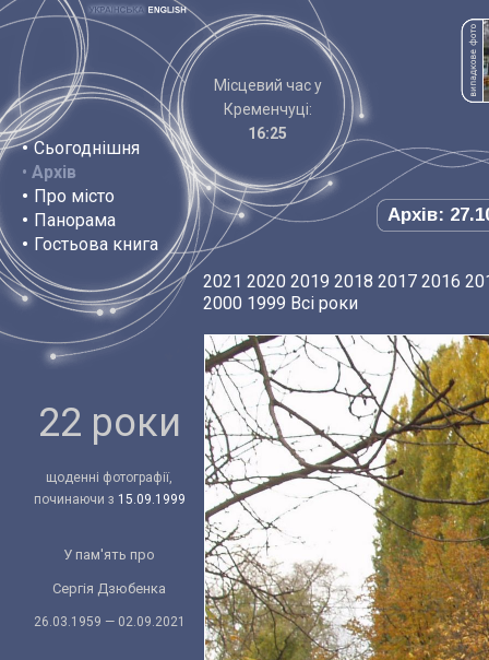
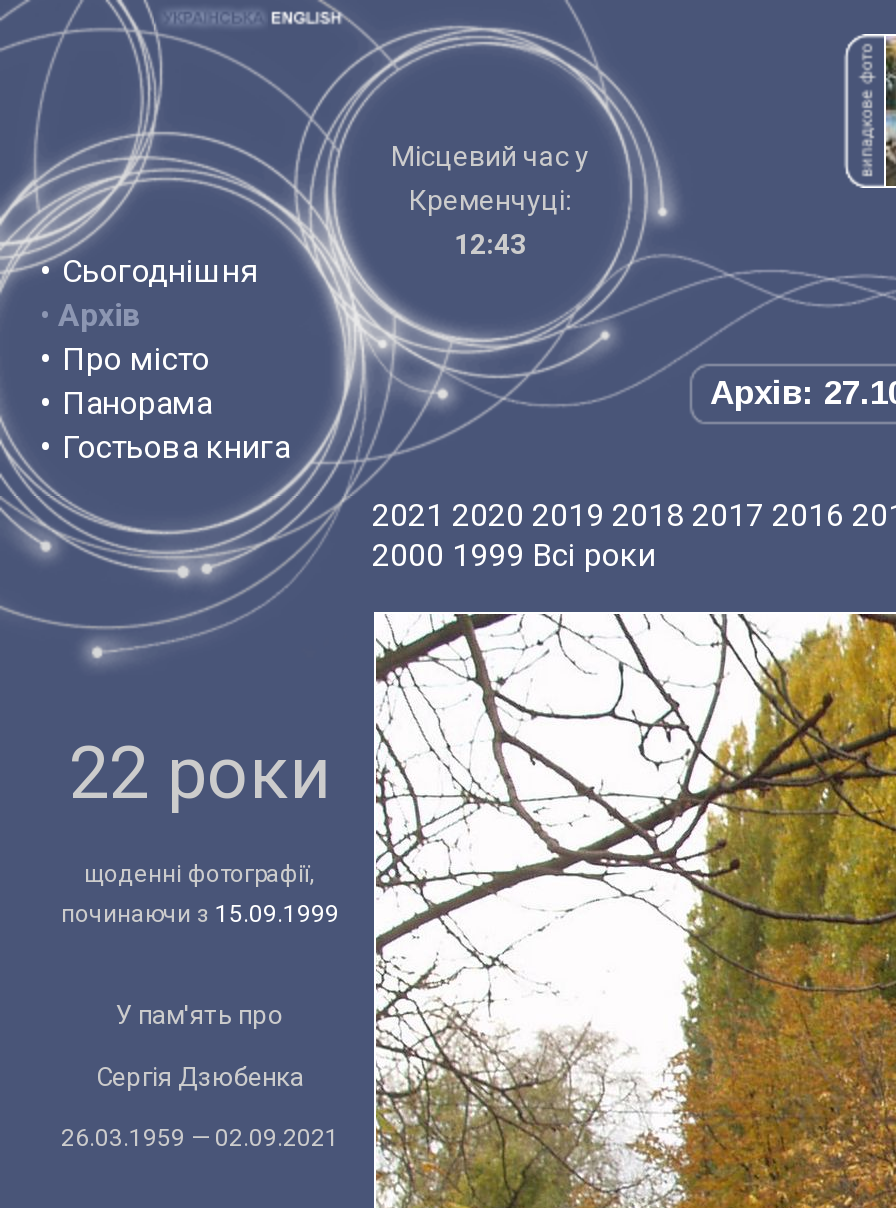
- 16:25
+ 12:43
